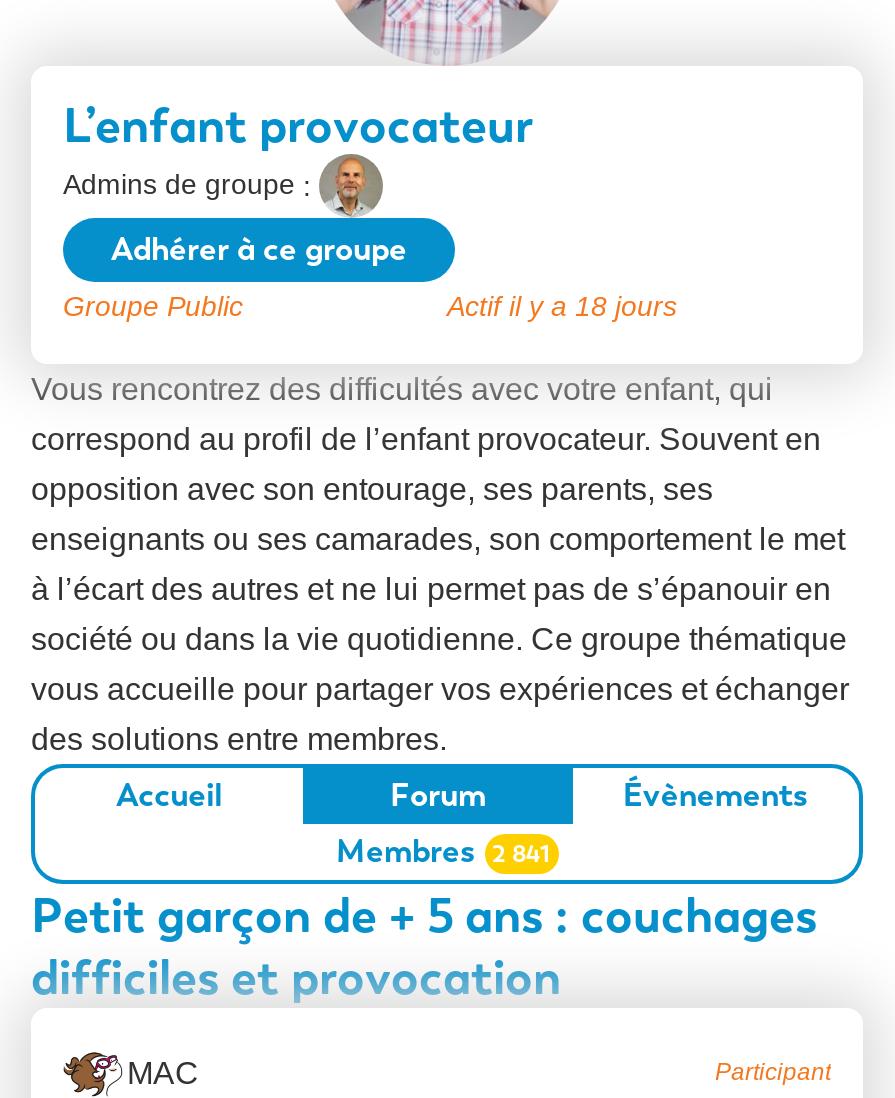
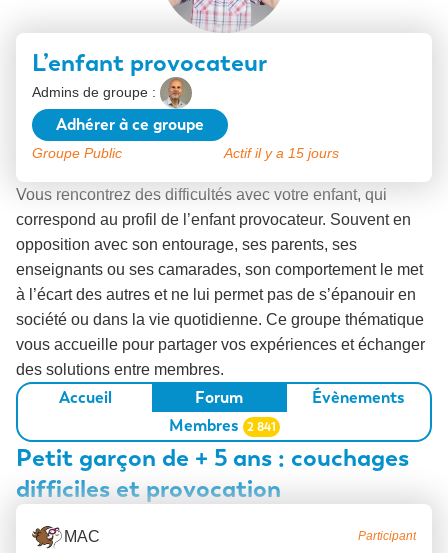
- Actif il y a 18 jours
+ Actif il y a 15 jours
